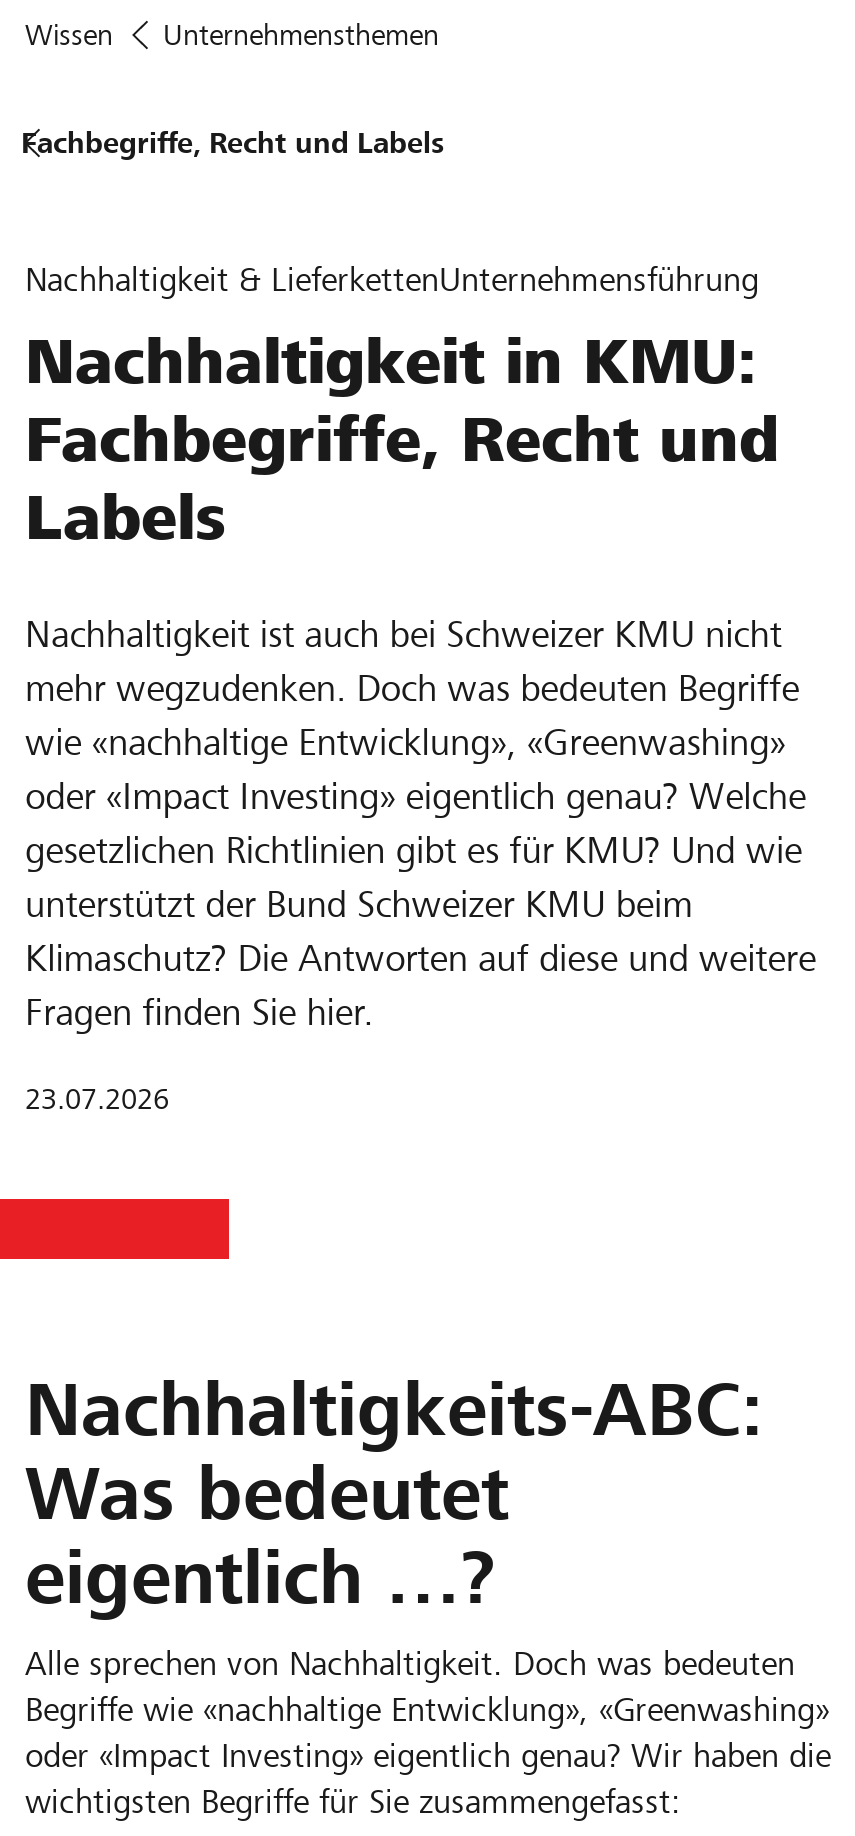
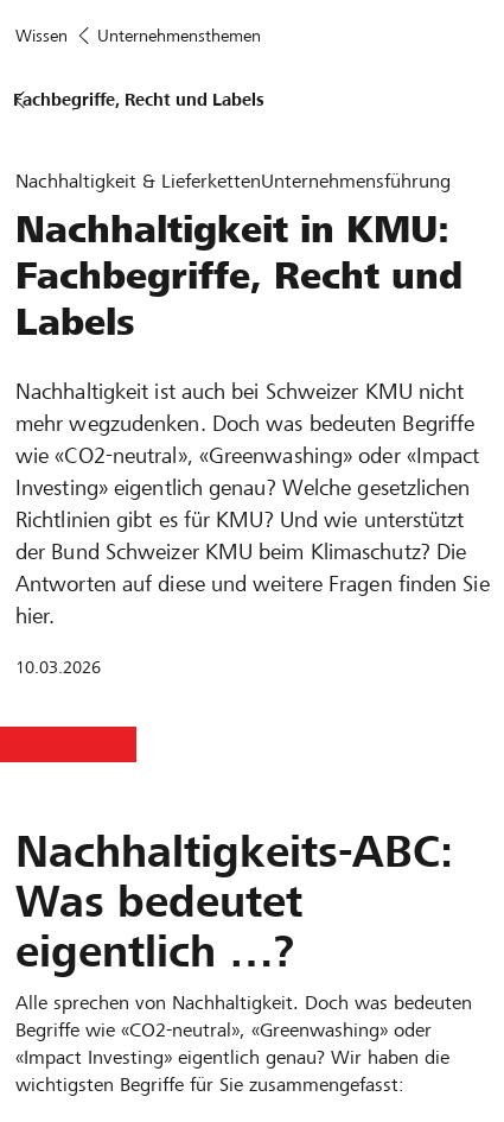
- wie «nachhaltige Entwicklung», «Greenwashing»
- oder «Impact Investing» eigentlich genau? Welche
- gesetzlichen Richtlinien gibt es für KMU? Und wie
- unterstützt der Bund Schweizer KMU beim
- Klimaschutz? Die Antworten auf diese und weitere
- Fragen finden Sie hier.
+ wie «CO2-neutral», «Greenwashing» oder «Impact
+ Investing» eigentlich genau? Welche gesetzlichen
+ Richtlinien gibt es für KMU? Und wie unterstützt
+ der Bund Schweizer KMU beim Klimaschutz? Die
+ Antworten auf diese und weitere Fragen finden Sie
+ hier.

- 23.07.2026
+ 10.03.2026

- Begriffe wie «nachhaltige Entwicklung», «Greenwashing»
- oder «Impact Investing» eigentlich genau? Wir haben die
+ Begriffe wie «CO2-neutral», «Greenwashing» oder
+ «Impact Investing» eigentlich genau? Wir haben die
